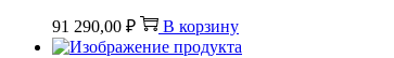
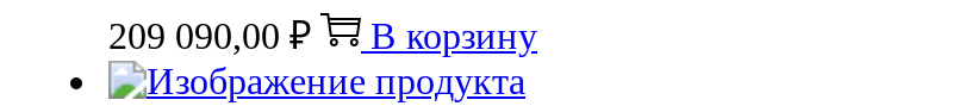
- 91 290,00 ₽ В корзину
+ 209 090,00 ₽ В корзину
